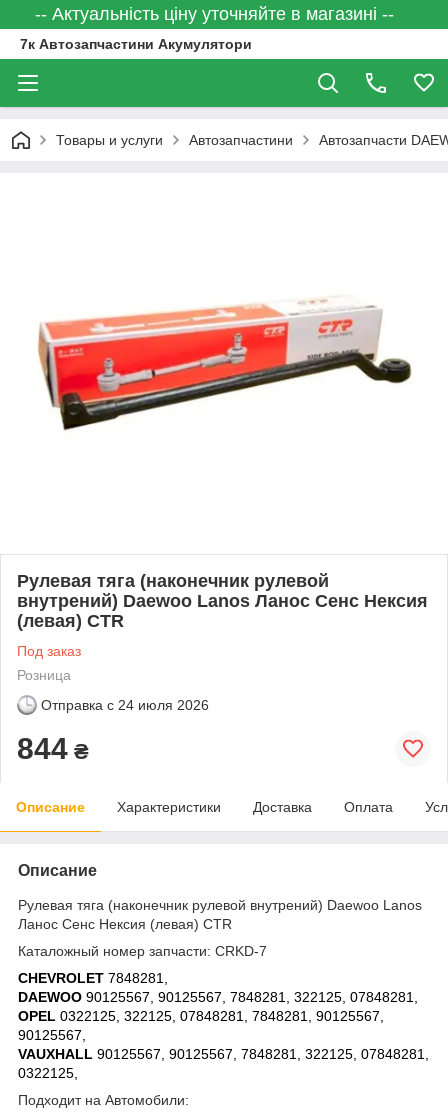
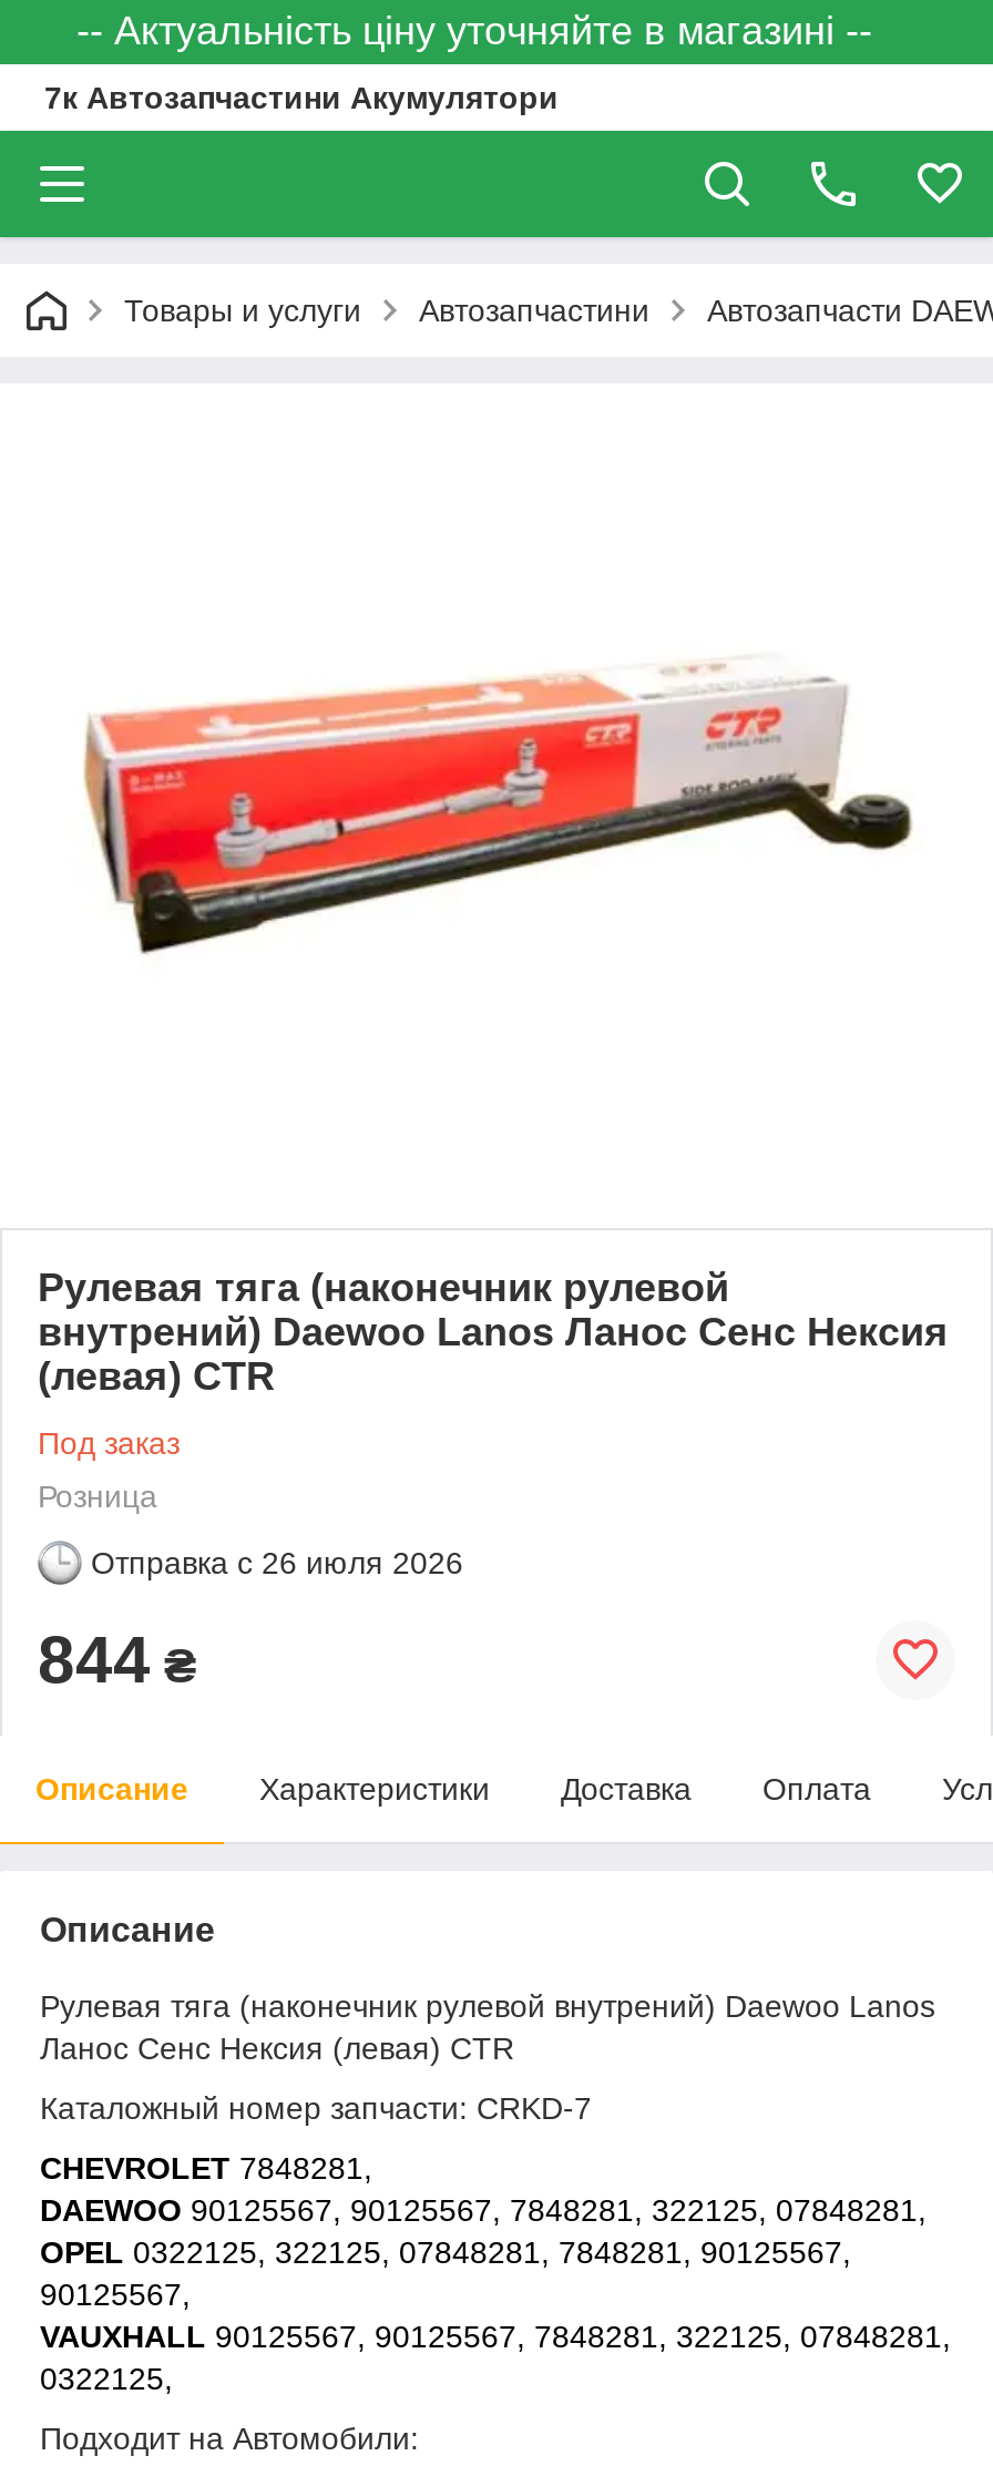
- Отправка с 24 июля 2026
+ Отправка с 26 июля 2026
